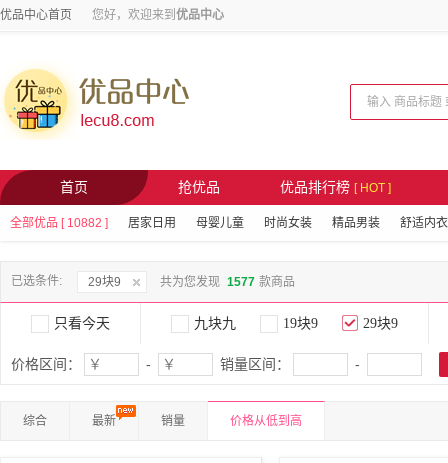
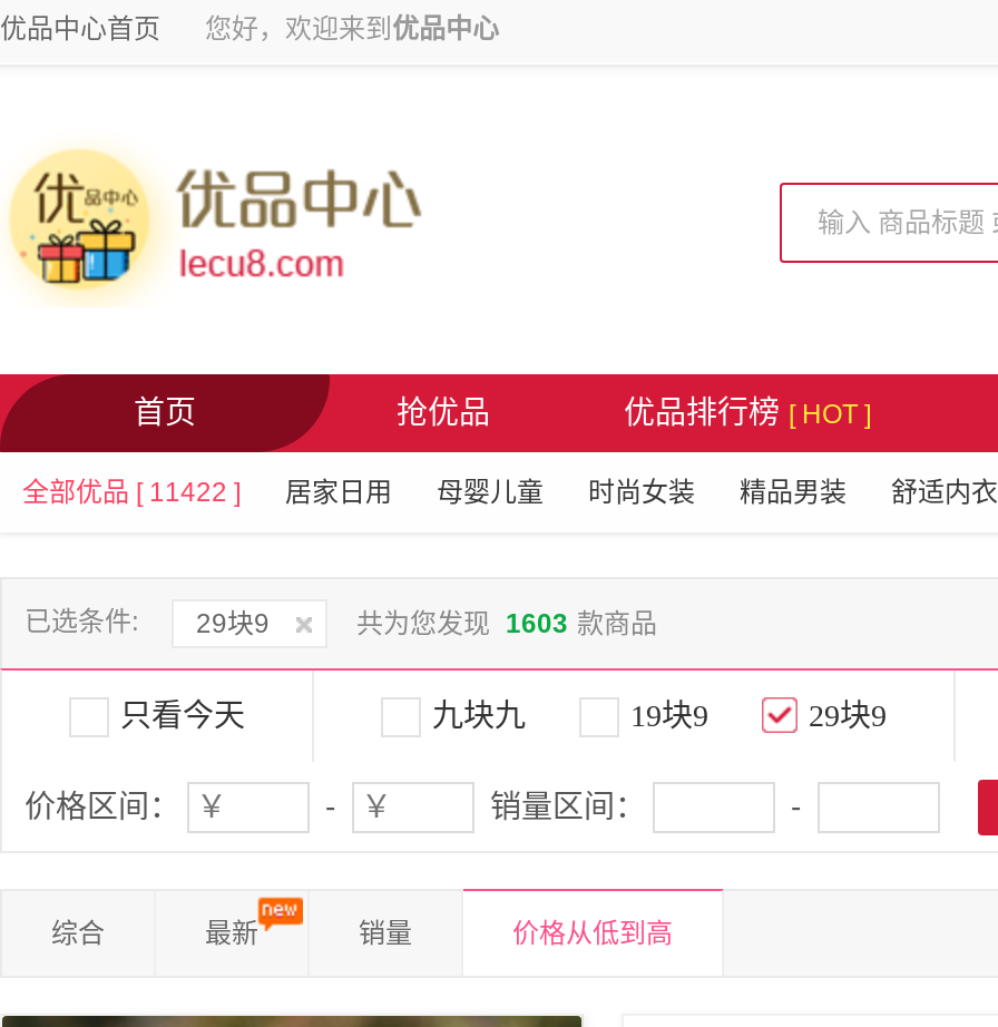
- 全部优品 [ 10882 ] 居家日用 母婴儿童 时尚女装 精品男装 舒适内衣
+ 全部优品 [ 11422 ] 居家日用 母婴儿童 时尚女装 精品男装 舒适内衣

- 共为您发现 1577 款商品
+ 共为您发现 1603 款商品
